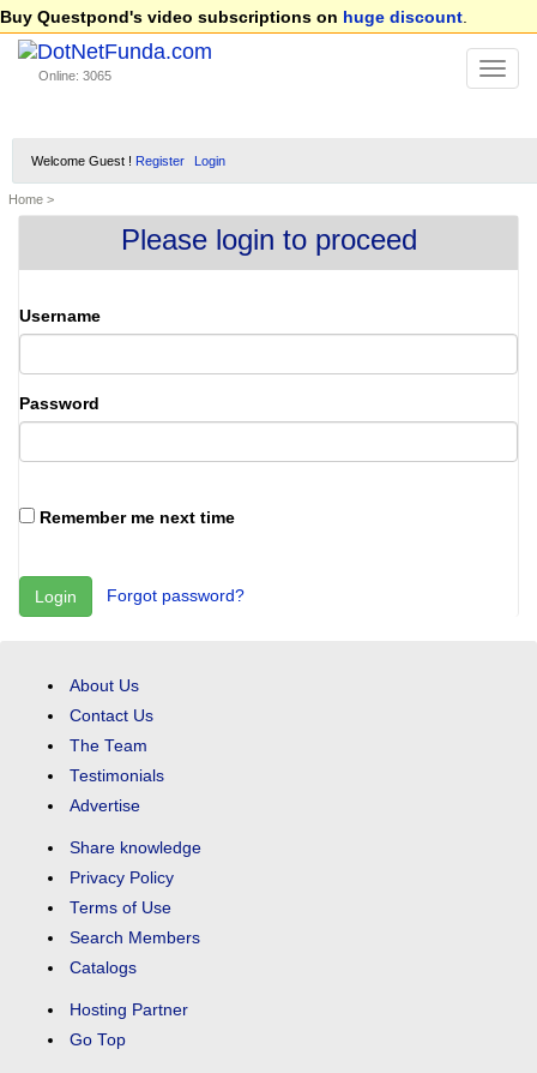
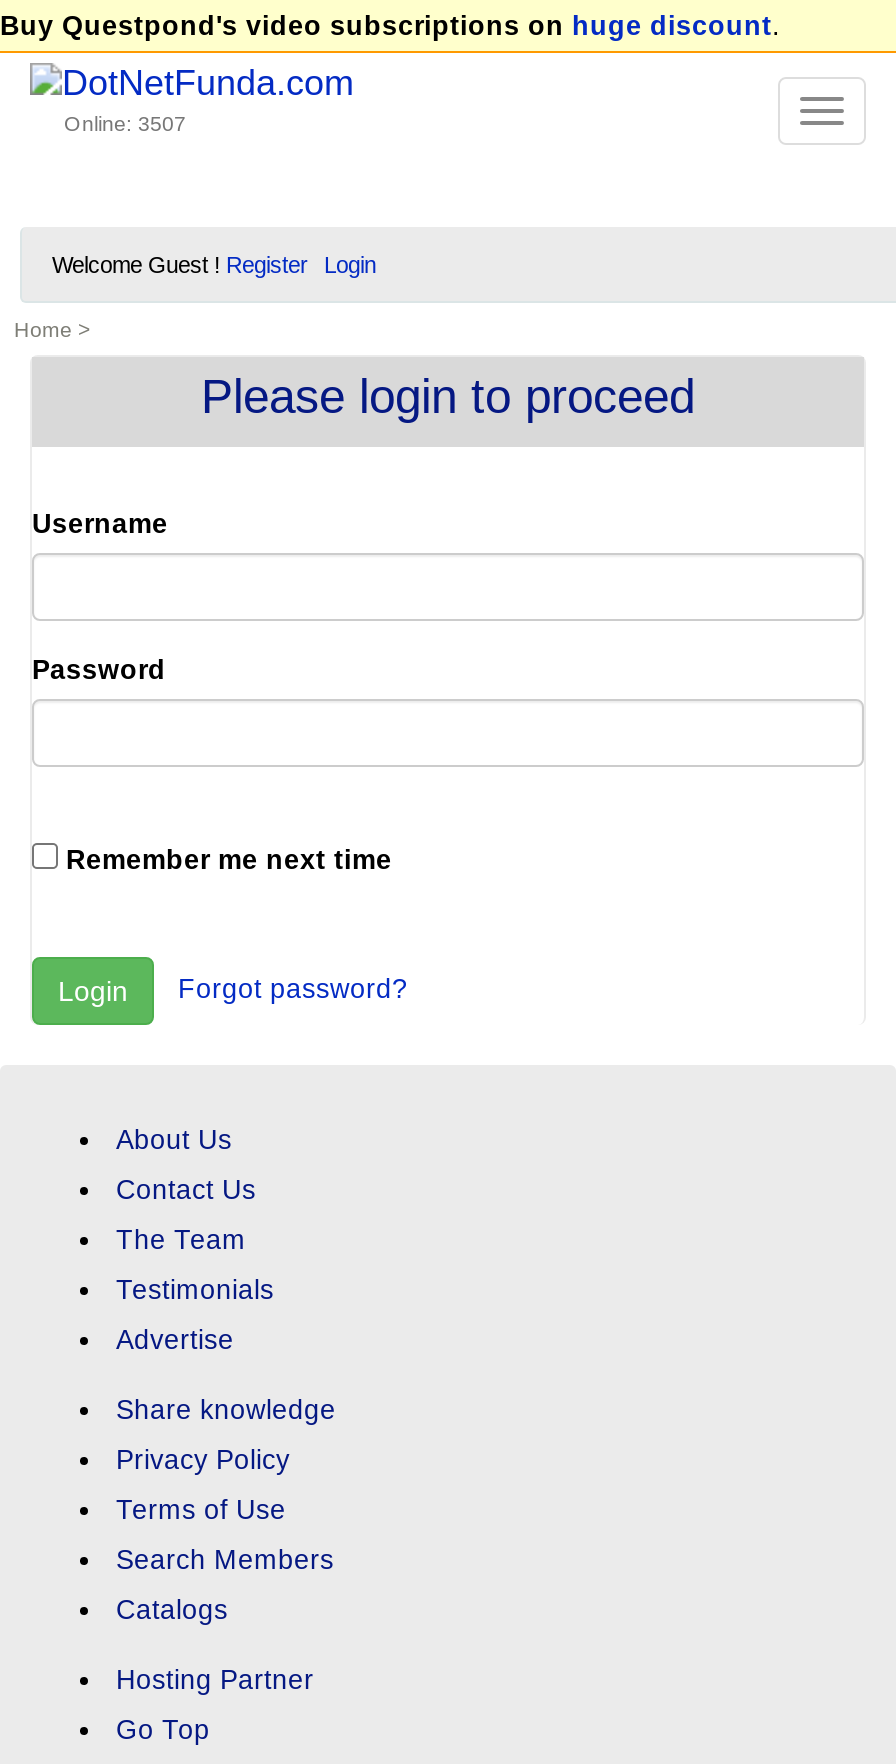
- Online: 3065
+ Online: 3507
